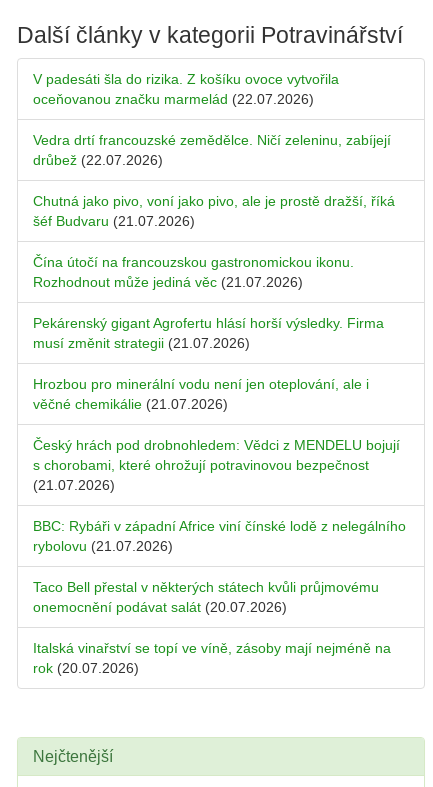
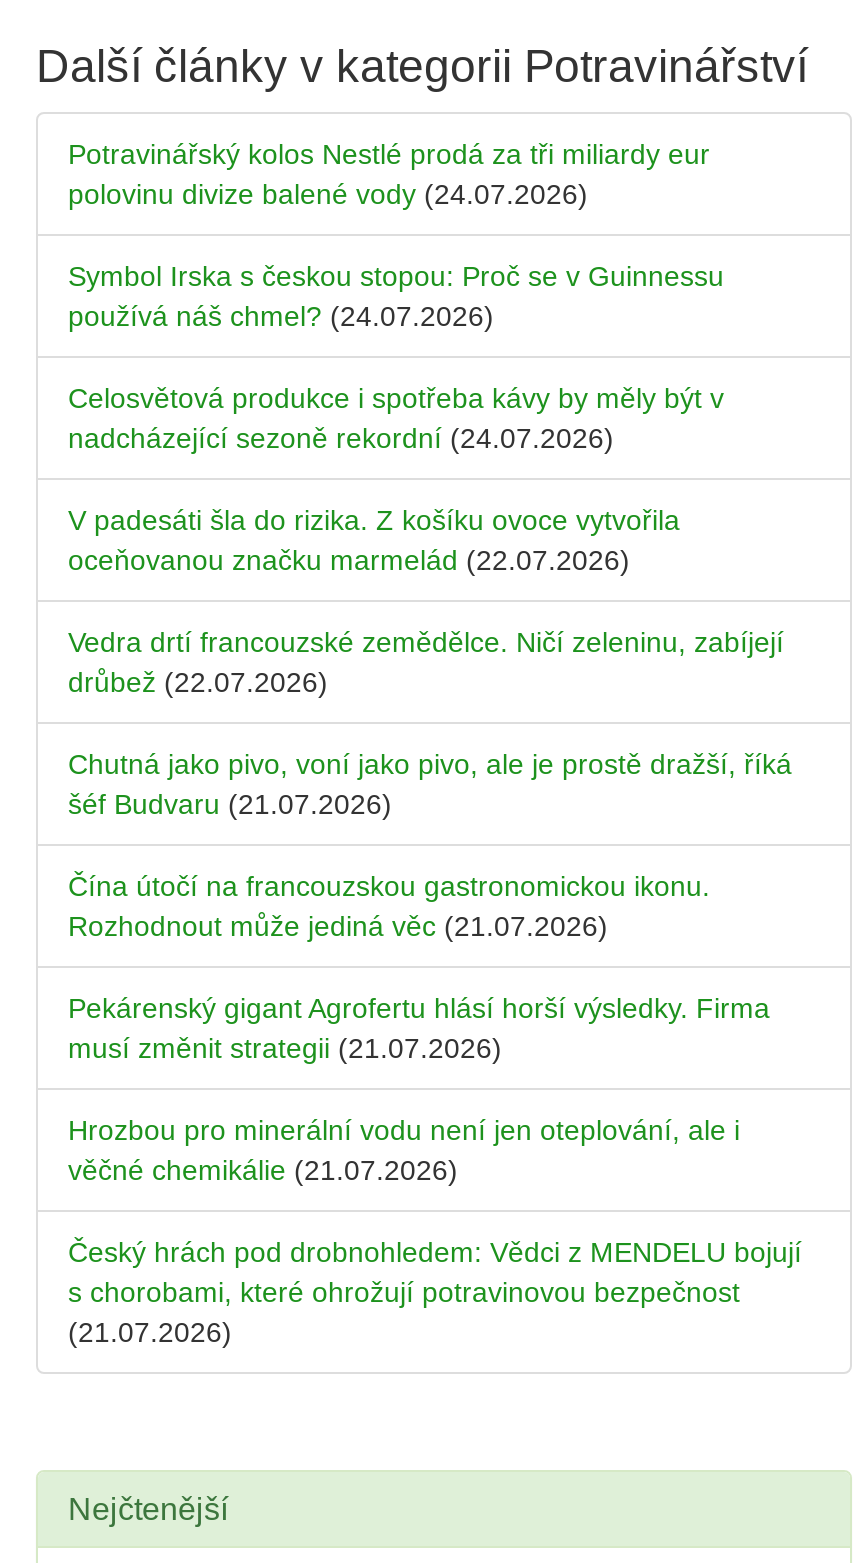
+ Potravinářský kolos Nestlé prodá za tři miliardy eur
+ polovinu divize balené vody (24.07.2026)
+ Symbol Irska s českou stopou: Proč se v Guinnessu
+ používá náš chmel? (24.07.2026)
+ Celosvětová produkce i spotřeba kávy by měly být v
+ nadcházející sezoně rekordní (24.07.2026)

moved down: V padesáti šla do rizika. Z košíku ovoce vytvořila | oceňovanou značku marmelád (22.07.2026) | Vedra drtí francouzské zemědělce. Ničí zeleninu, zabíjejí | ... | s chorobami, které ohrožují potravinovou bezpečnost | (21.07.2026)

- BBC: Rybáři v západní Africe viní čínské lodě z nelegálního
- rybolovu (21.07.2026)
- Taco Bell přestal v některých státech kvůli průjmovému
- onemocnění podávat salát (20.07.2026)
- Italská vinařství se topí ve víně, zásoby mají nejméně na
- rok (20.07.2026)
